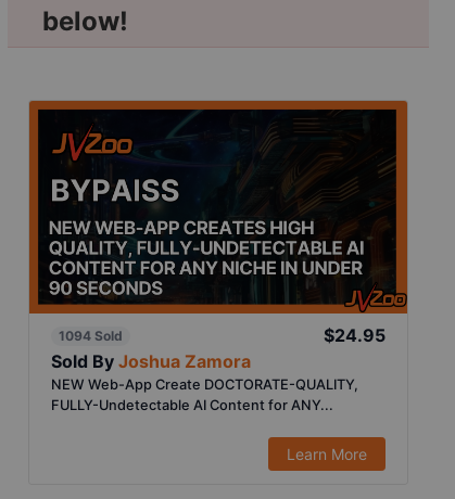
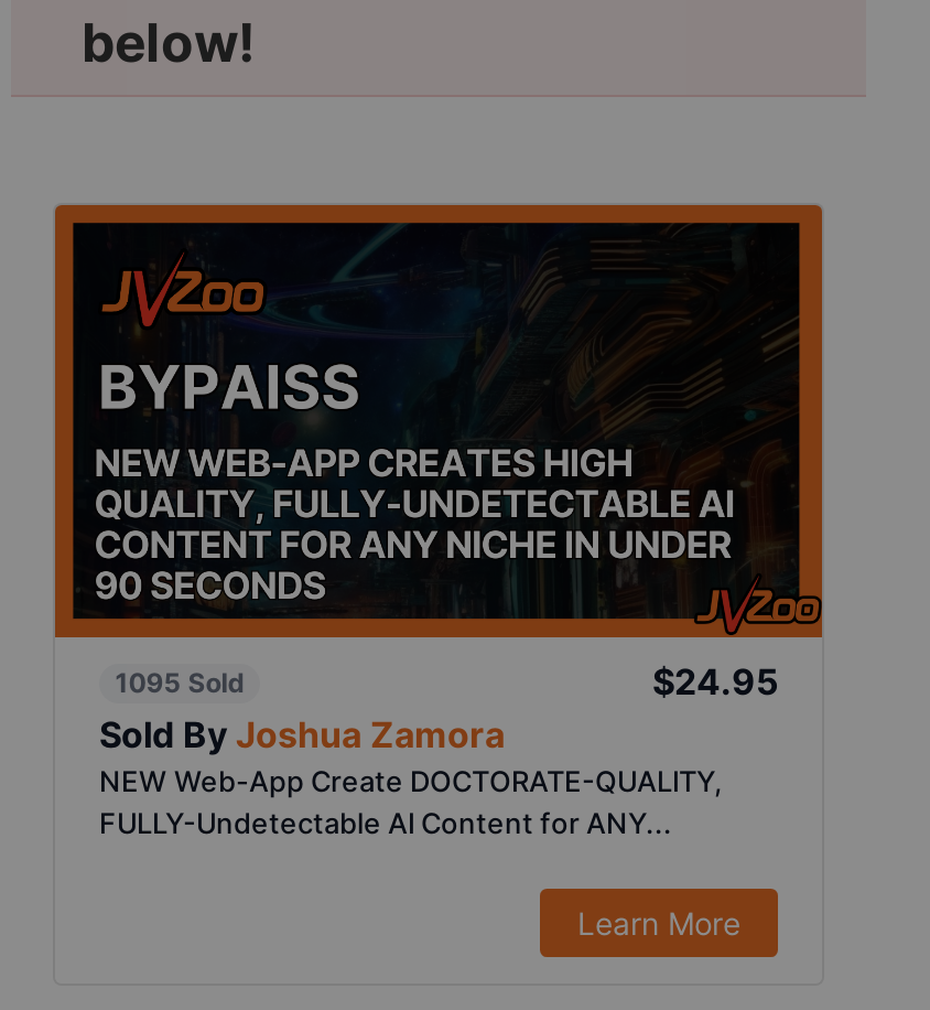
- 1094 Sold
+ 1095 Sold
